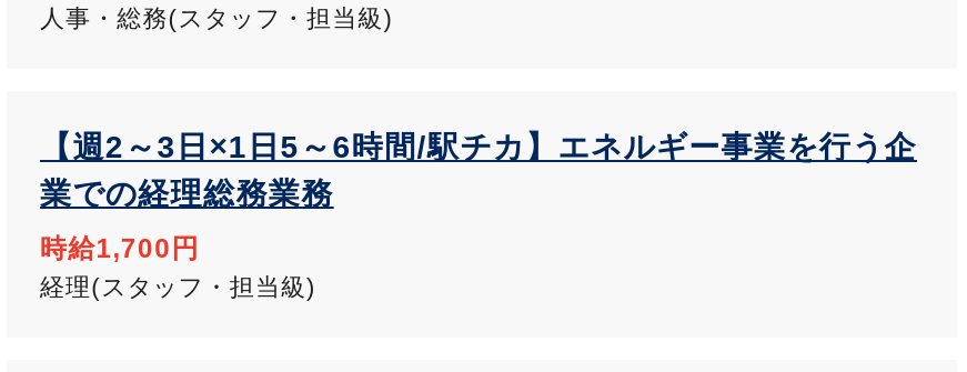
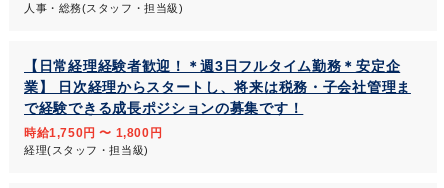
- 【週2～3日×1日5～6時間/駅チカ】エネルギー事業を行う企
- 業での経理総務業務
+ 【日常経理経験者歓迎！＊週3日フルタイム勤務＊安定企
+ 業】 日次経理からスタートし、将来は税務・子会社管理ま
+ で経験できる成長ポジションの募集です！

- 時給1,700円
+ 時給1,750円 〜 1,800円
